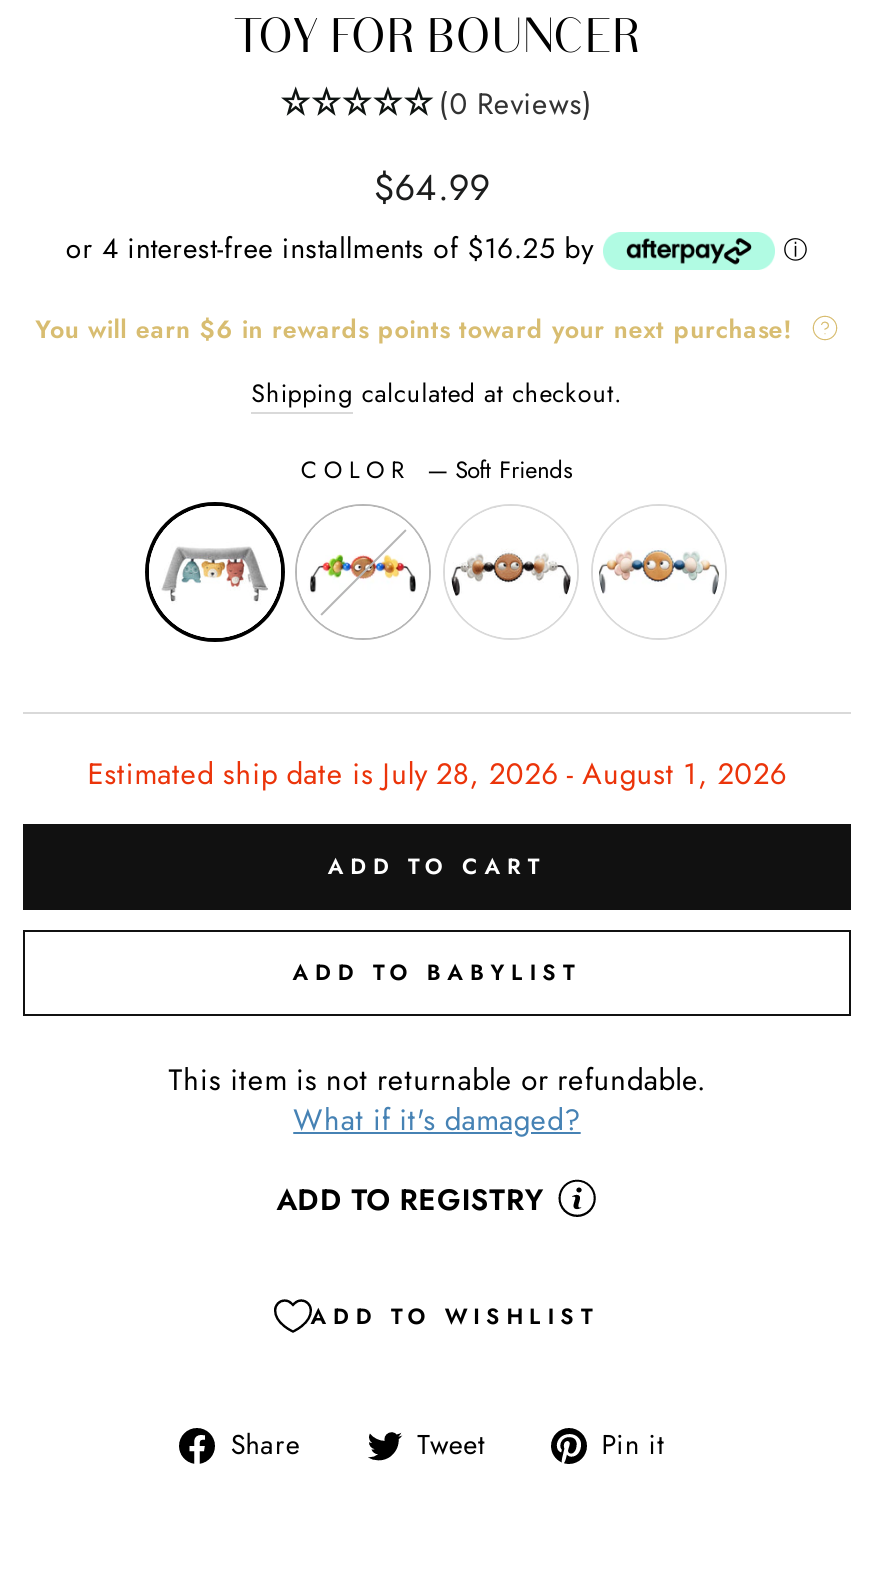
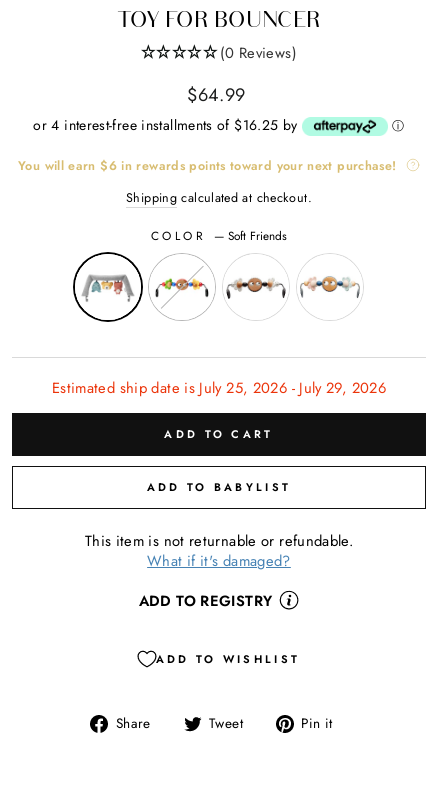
- Estimated ship date is July 28, 2026 - August 1, 2026
+ Estimated ship date is July 25, 2026 - July 29, 2026
